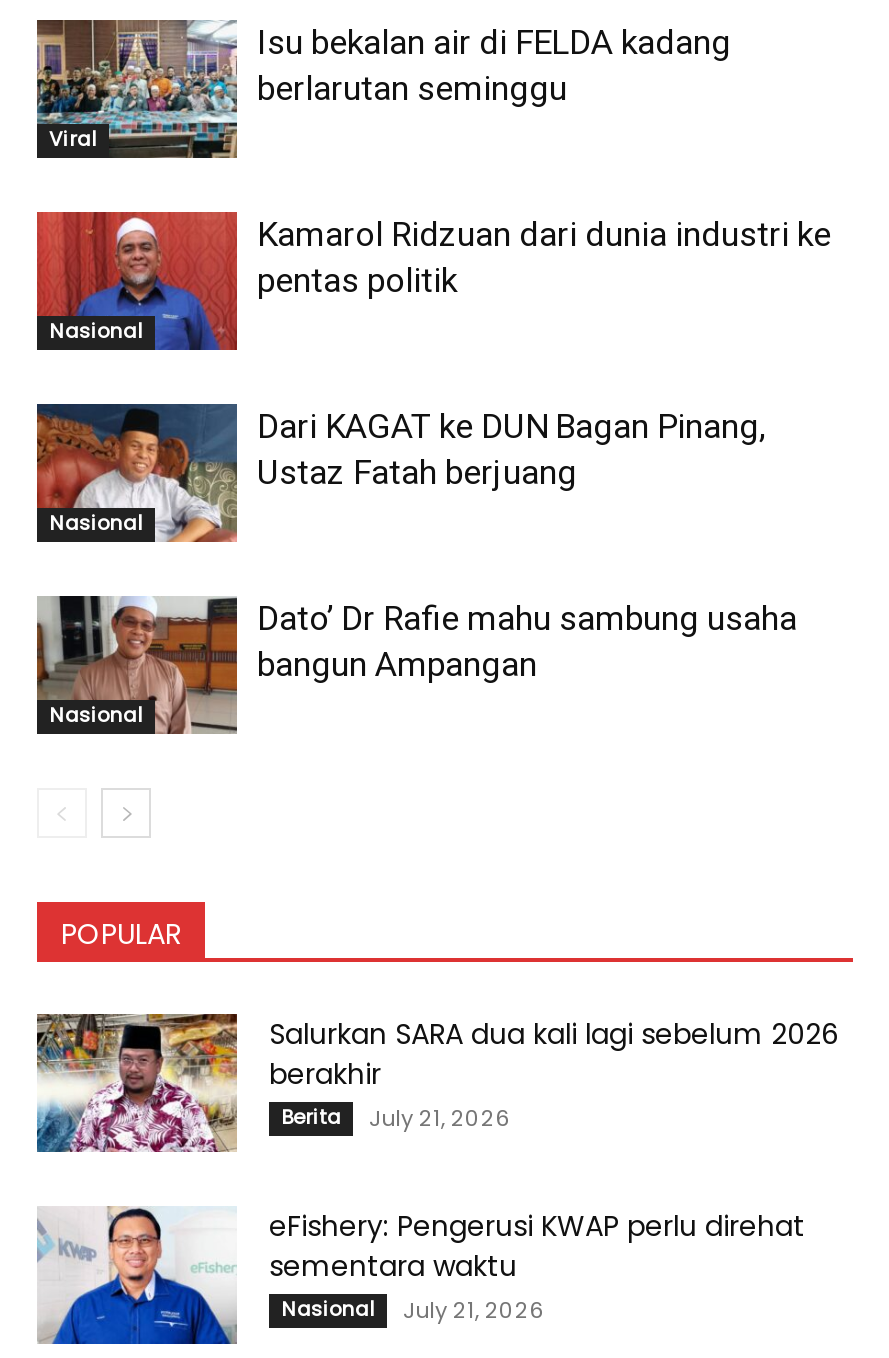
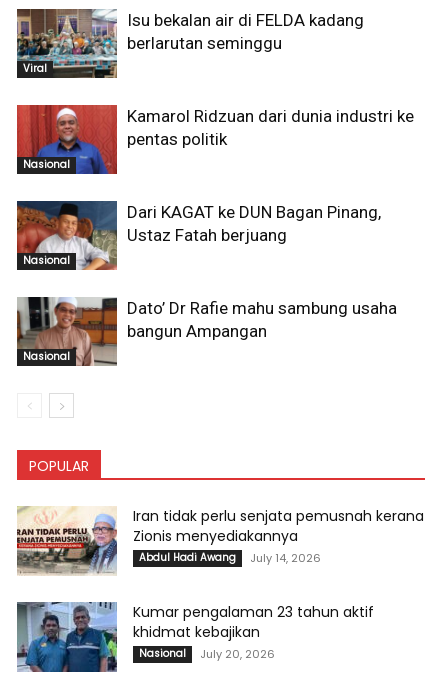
- [image]
- Salurkan SARA dua kali lagi sebelum 2026
- berakhir
- Berita
- July 21, 2026
+ [image]
+ Iran tidak perlu senjata pemusnah kerana
+ Zionis menyediakannya
+ Abdul Hadi Awang
+ July 14, 2026

- [image]
- eFishery: Pengerusi KWAP perlu direhat
- sementara waktu
+ [image]
+ Kumar pengalaman 23 tahun aktif
+ khidmat kebajikan

- Nasional July 21, 2026
+ Nasional July 20, 2026
